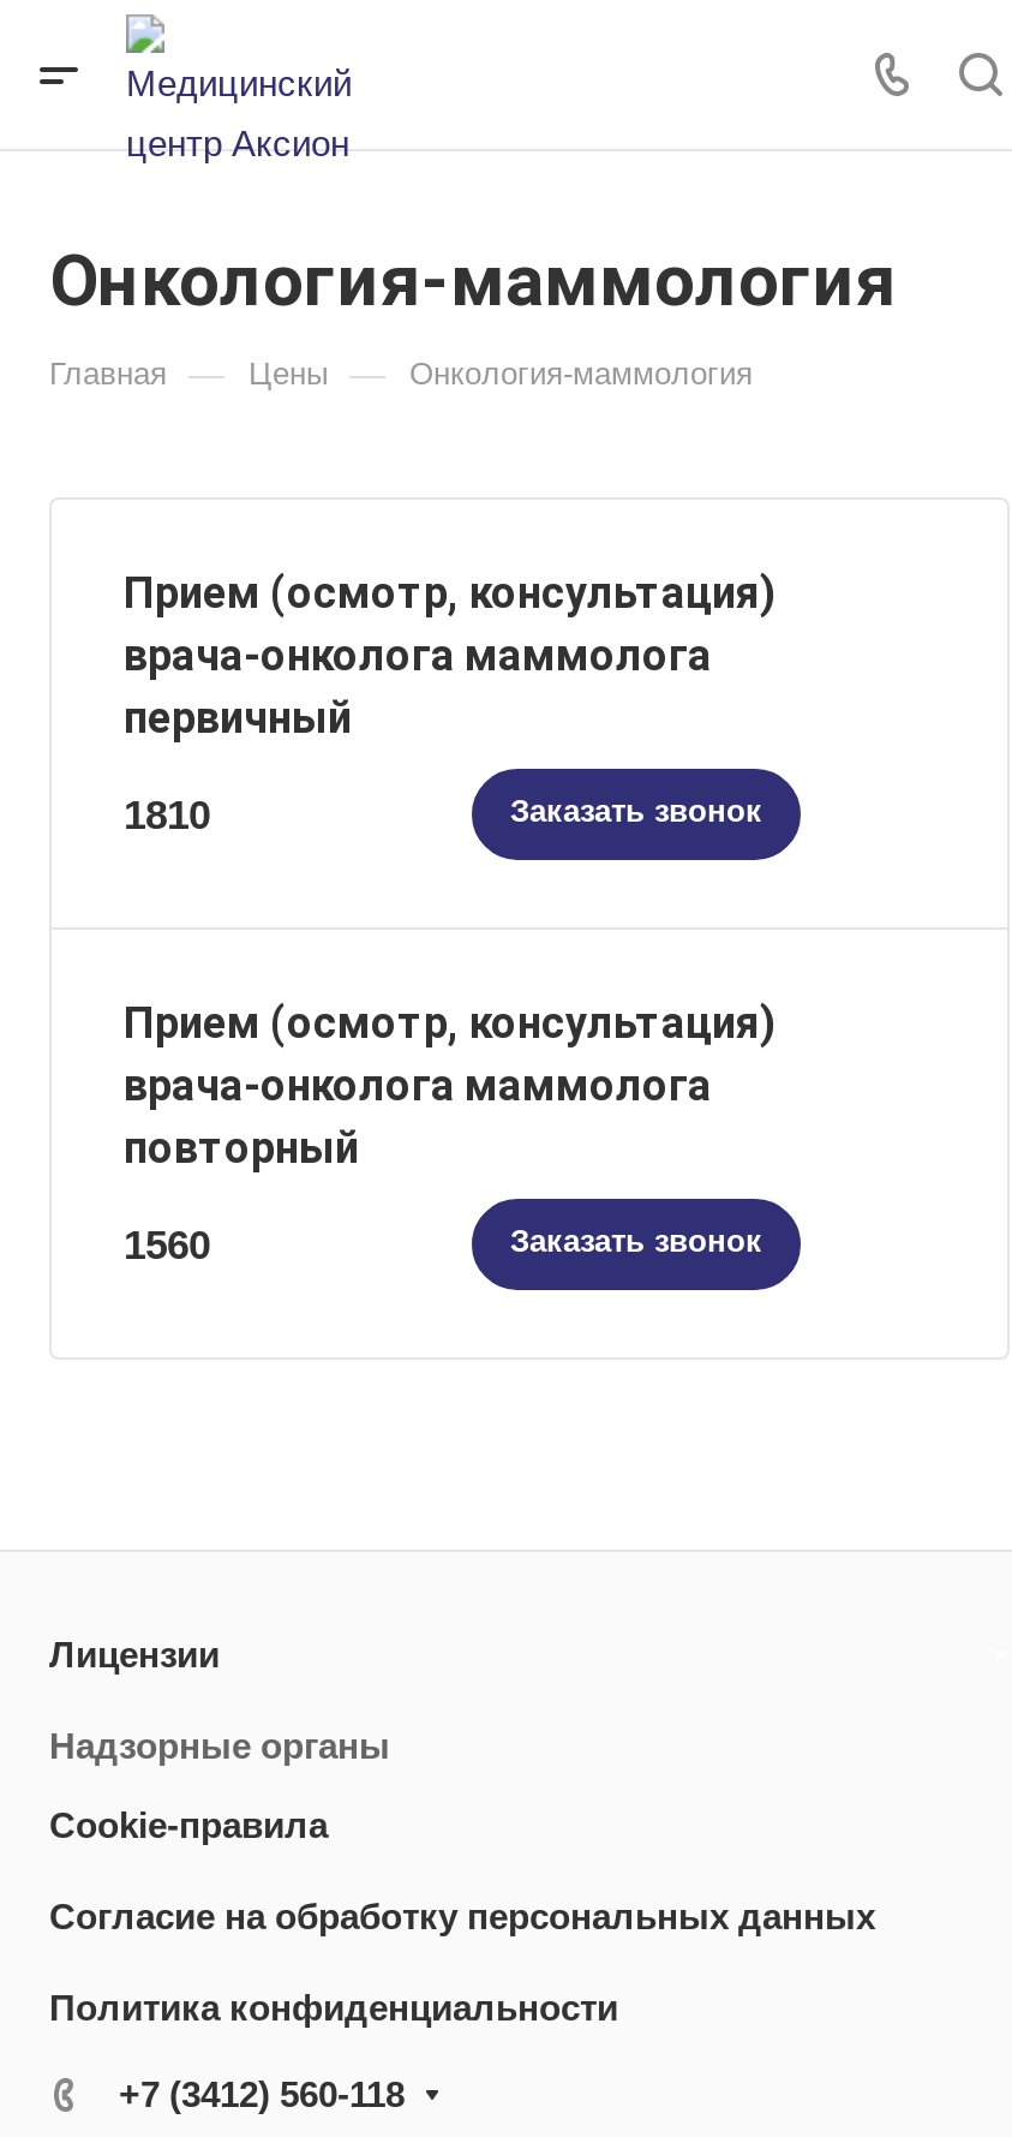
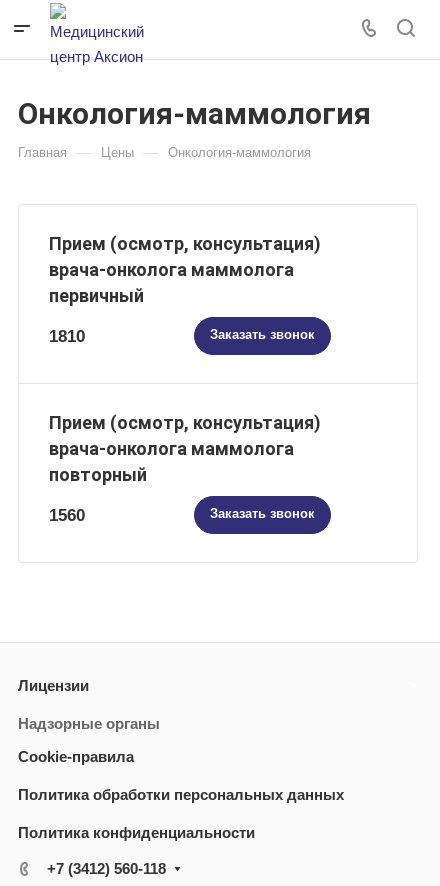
- Согласие на обработку персональных данных
+ Политика обработки персональных данных
